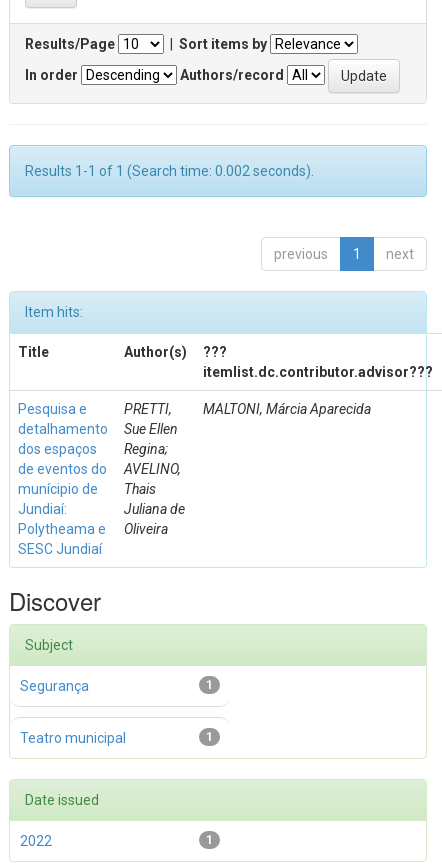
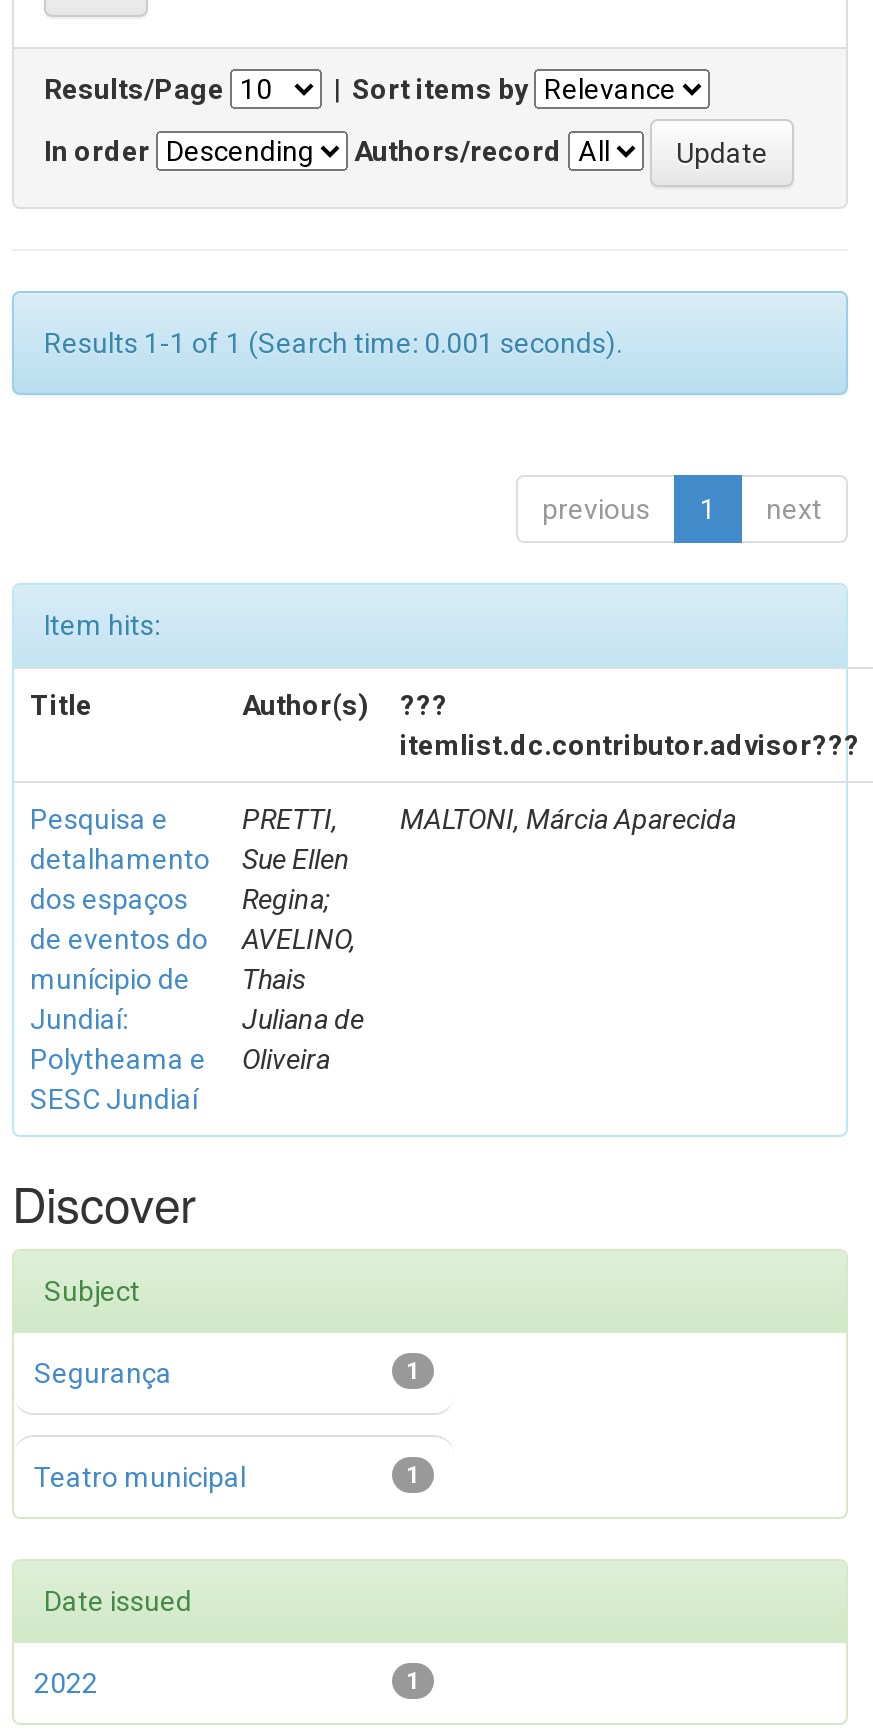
- Results 1-1 of 1 (Search time: 0.002 seconds).
+ Results 1-1 of 1 (Search time: 0.001 seconds).
